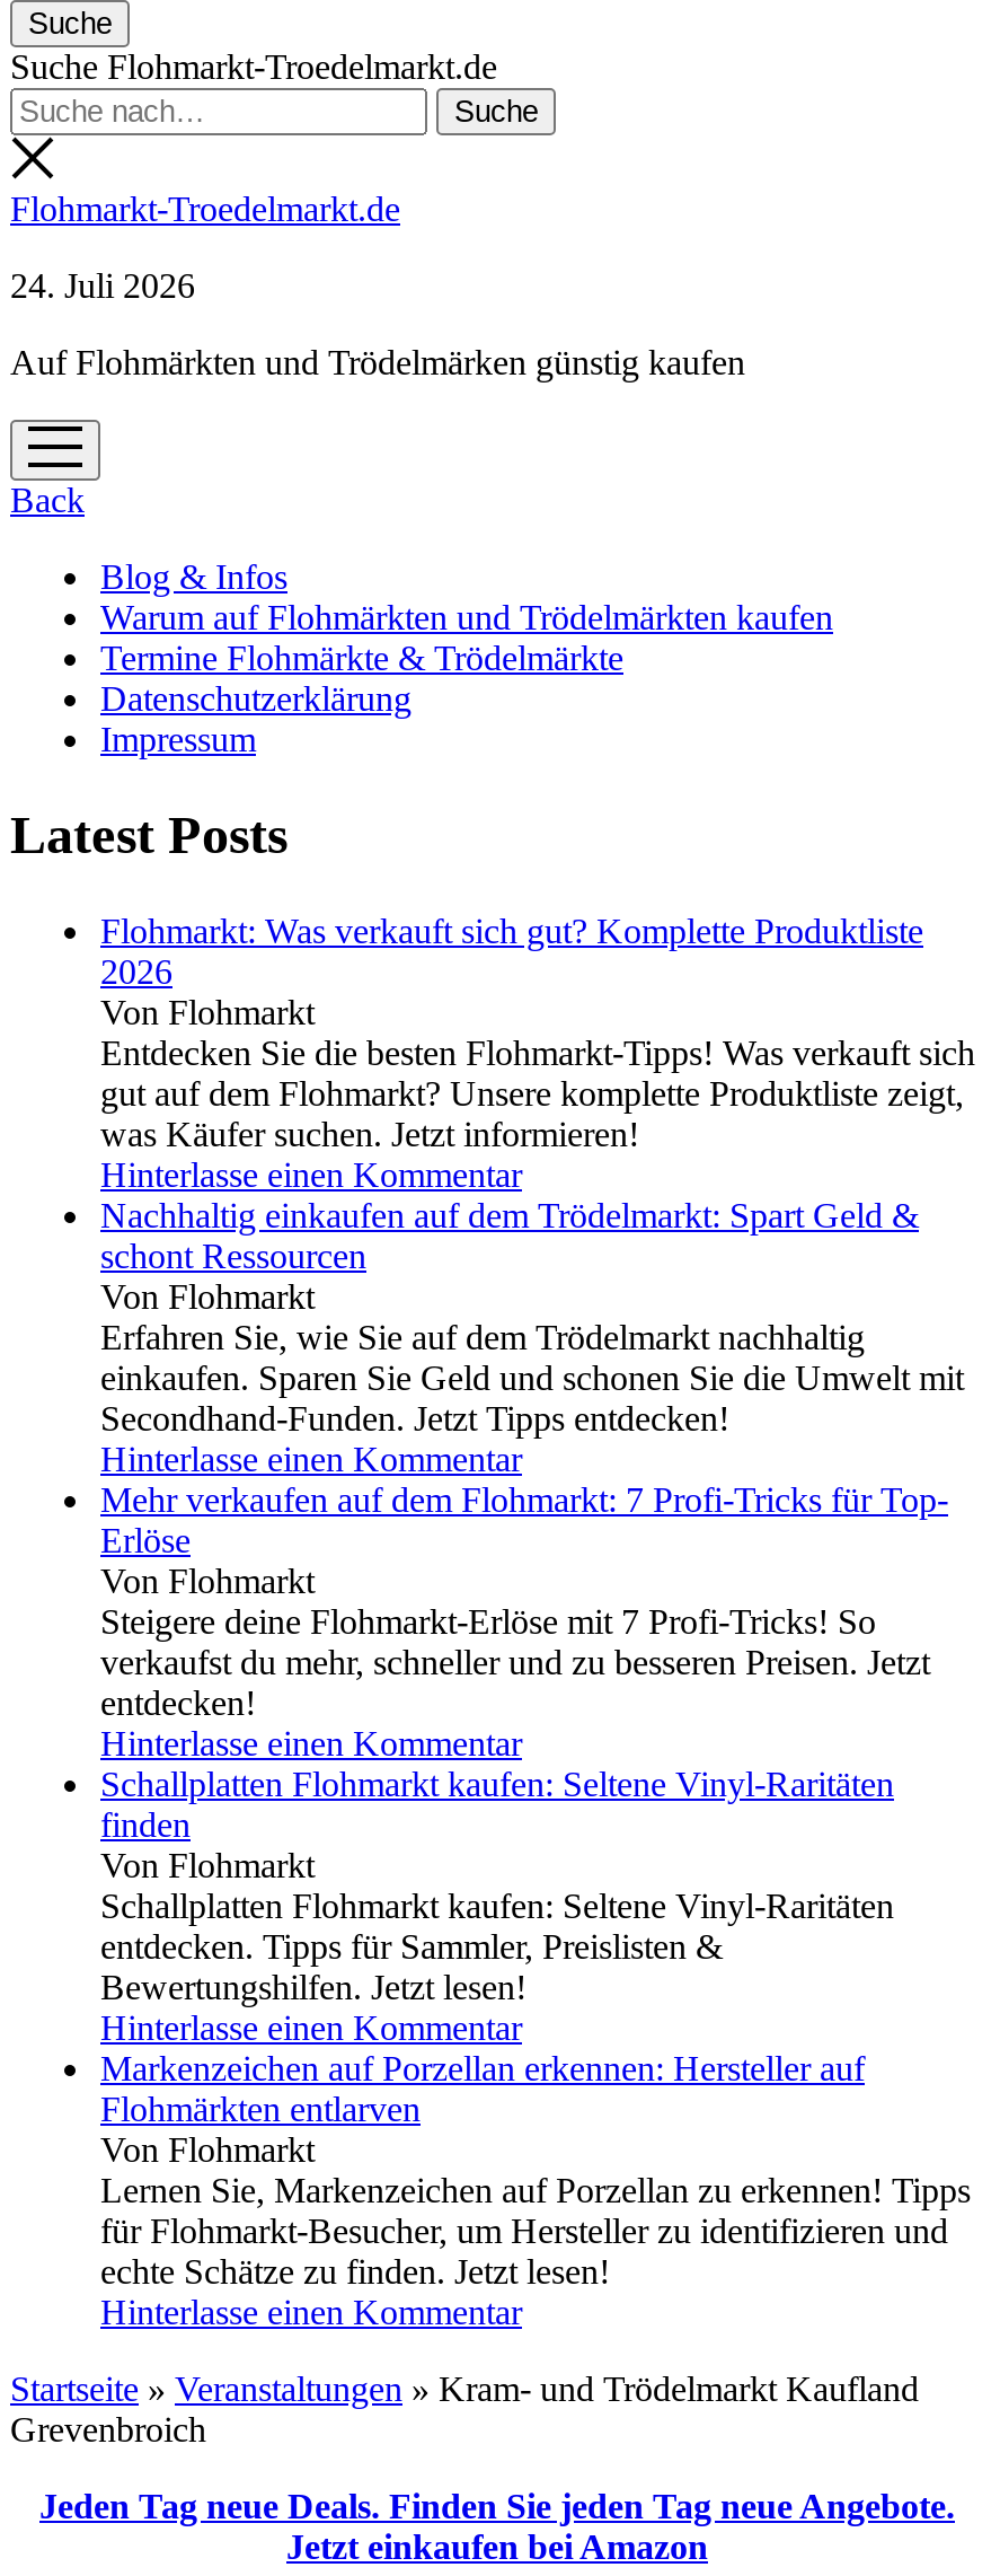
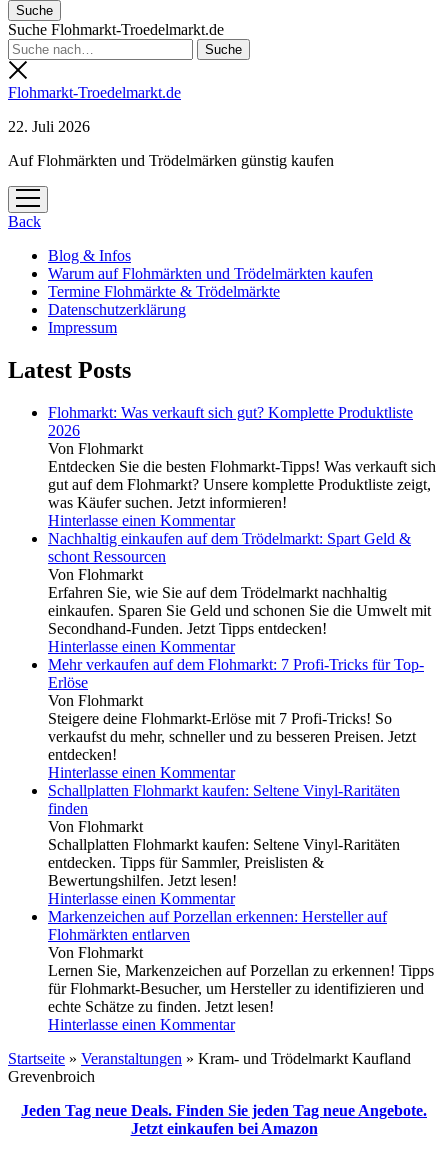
- 24. Juli 2026
+ 22. Juli 2026
